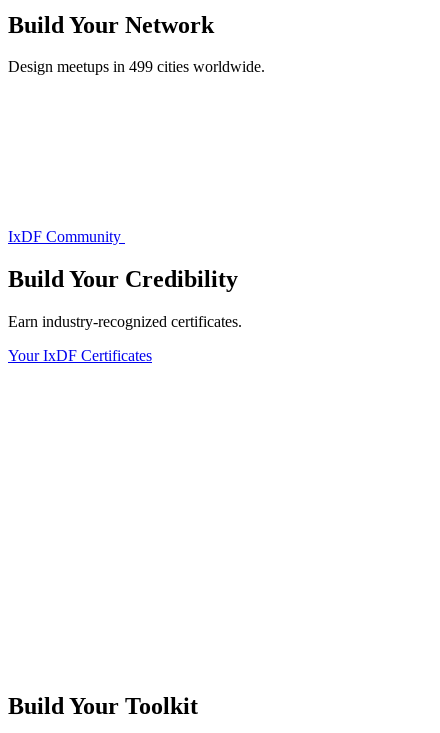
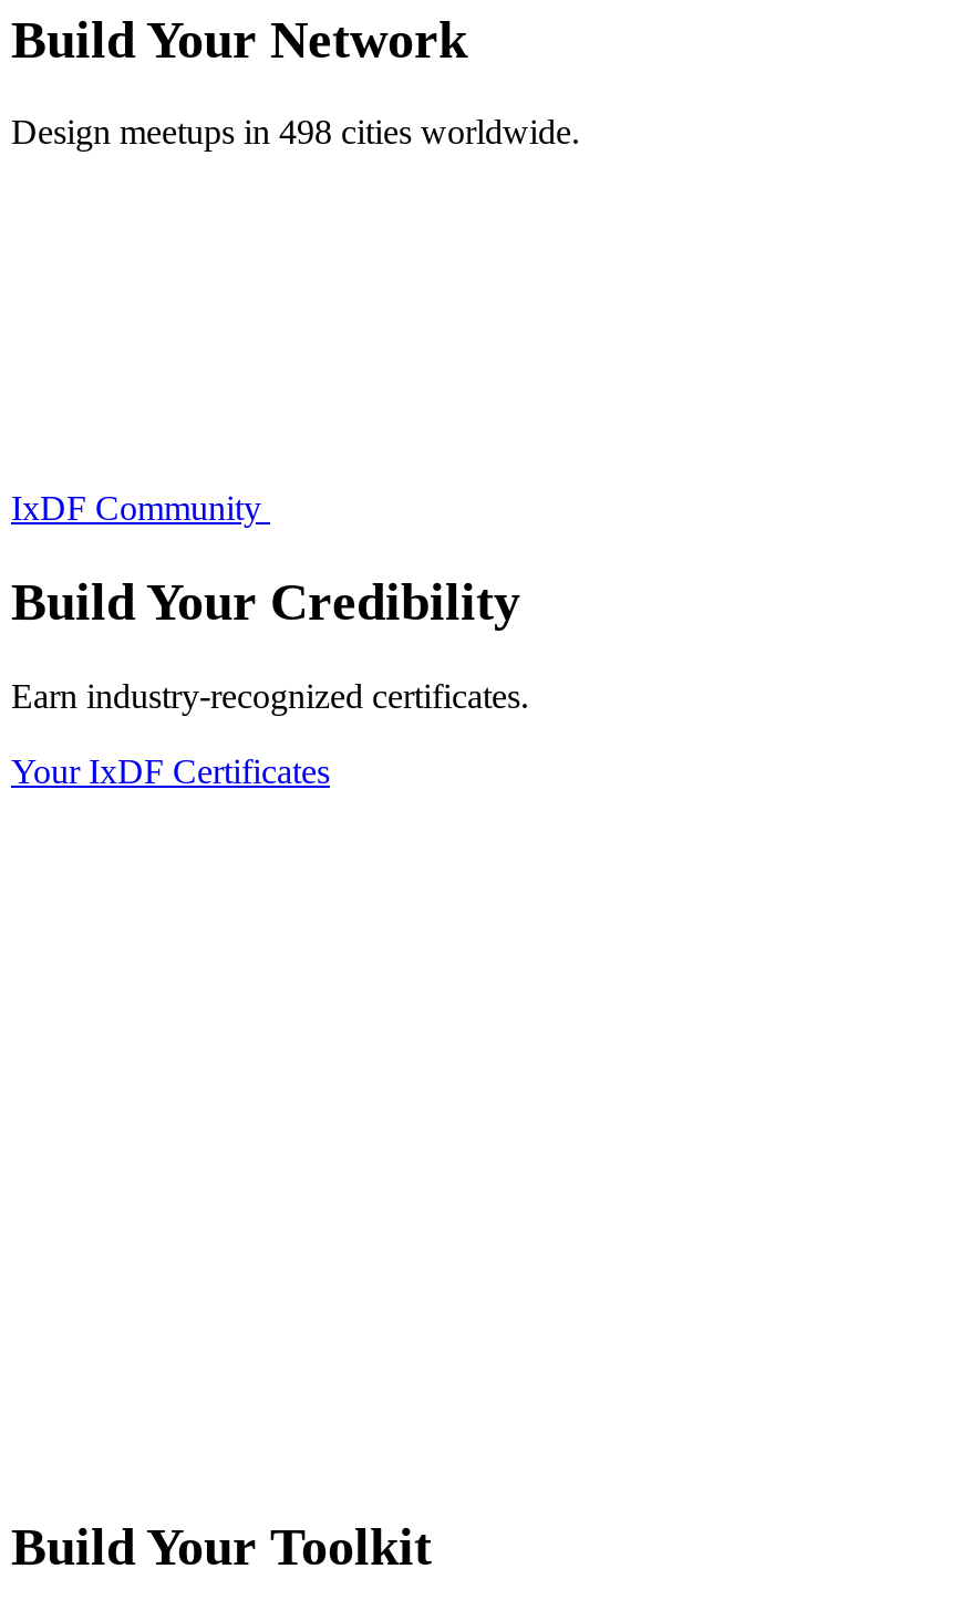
- Design meetups in 499 cities worldwide.
+ Design meetups in 498 cities worldwide.
